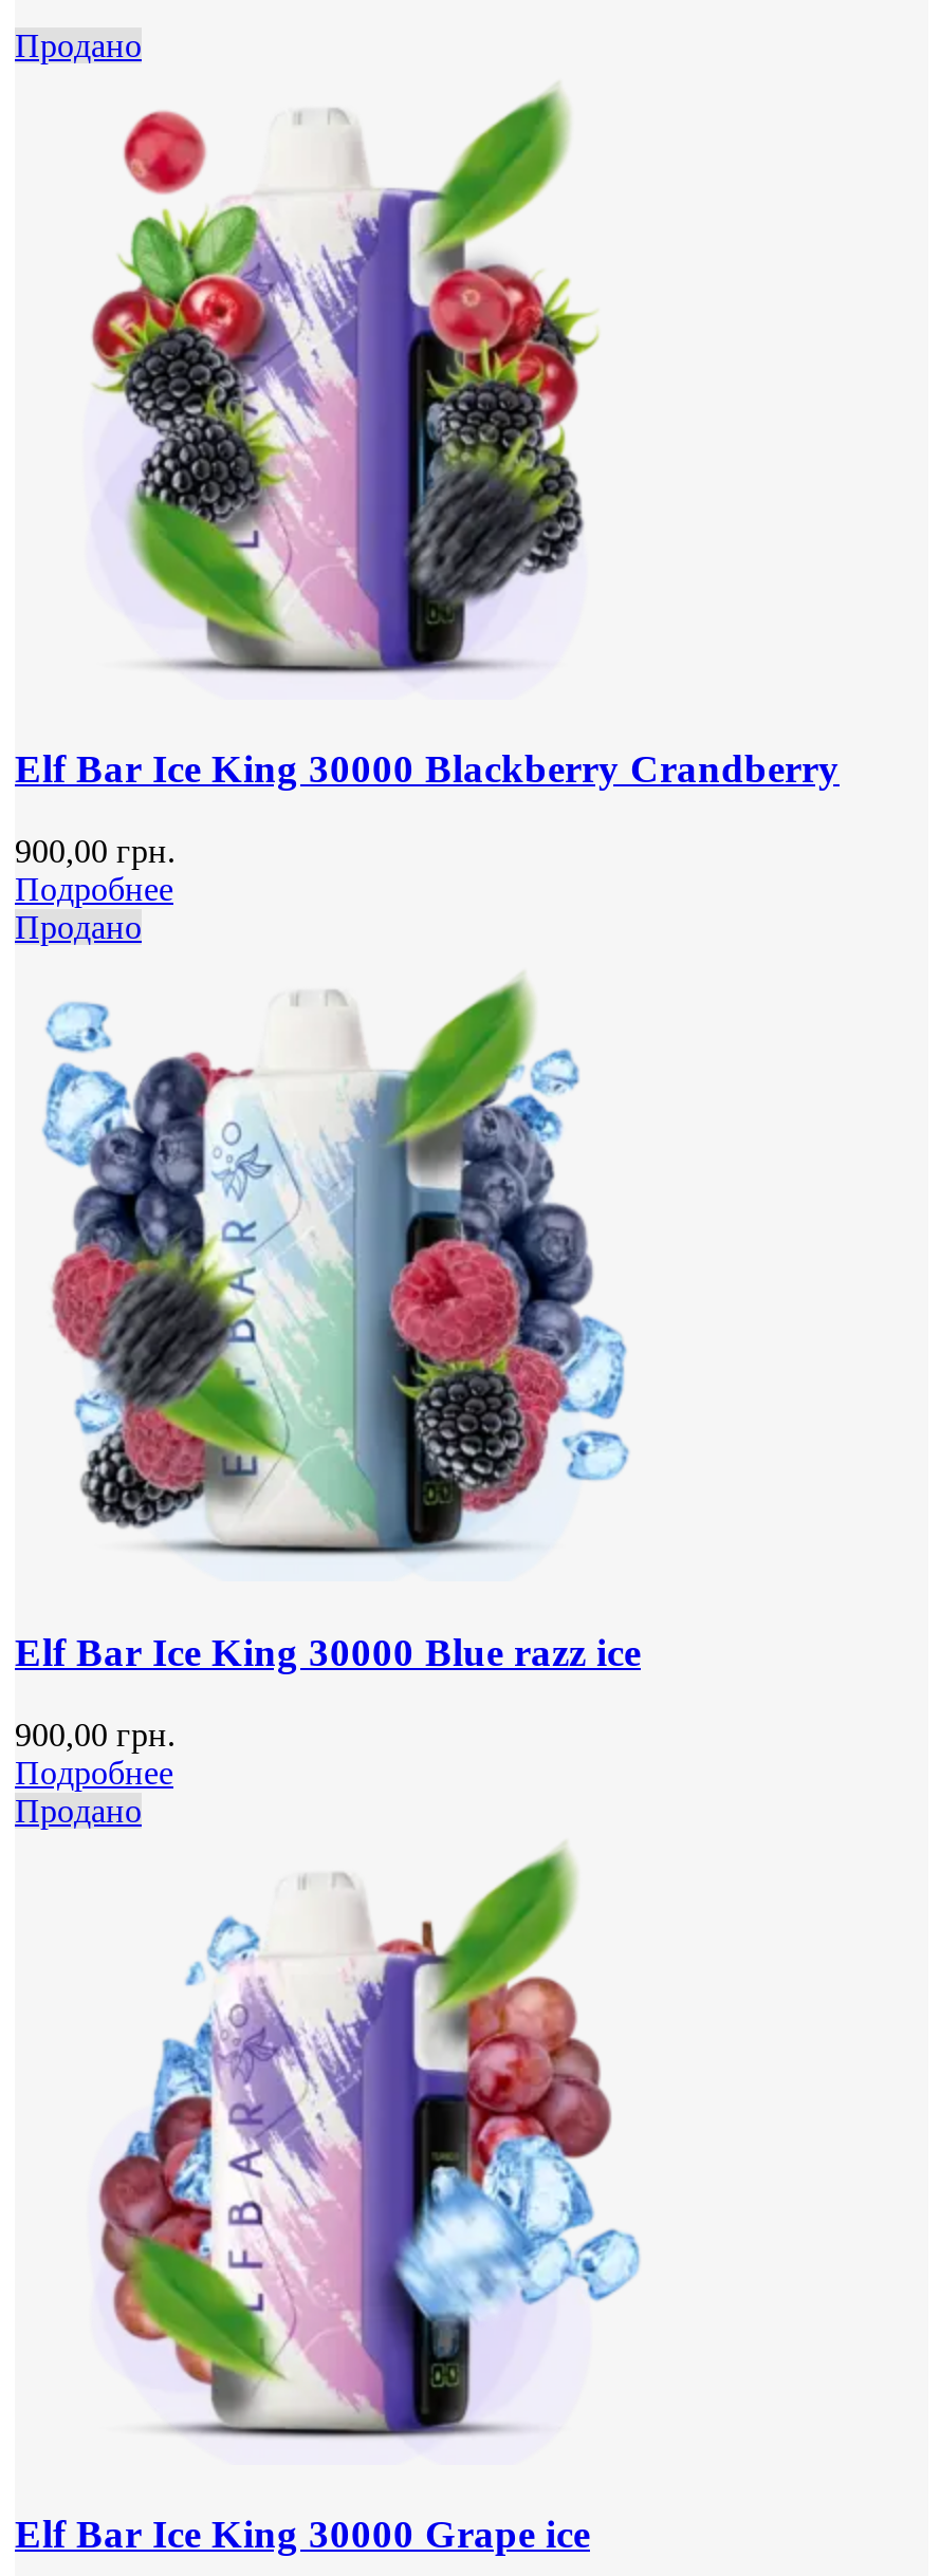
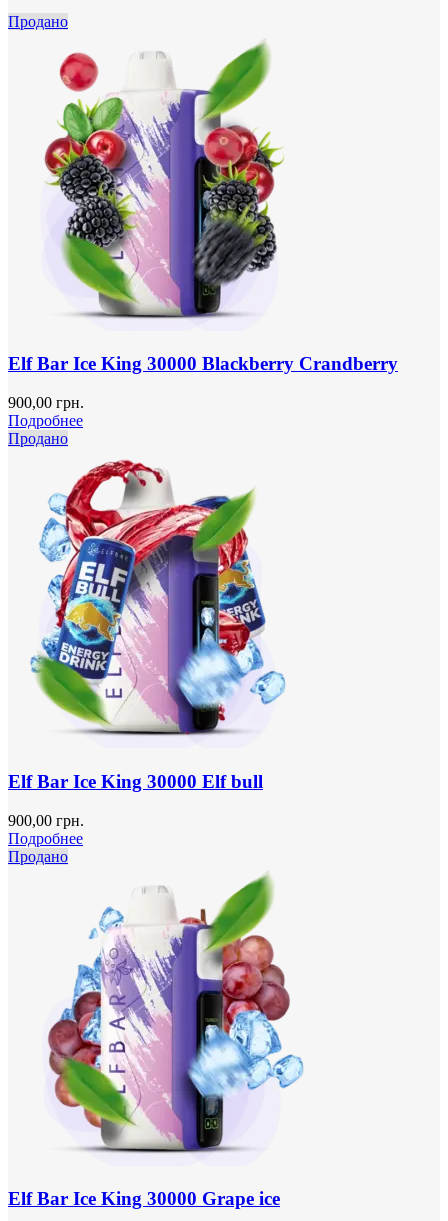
- [image]
- Elf Bar Ice King 30000 Blue razz ice
+ [image]
+ Elf Bar Ice King 30000 Elf bull
